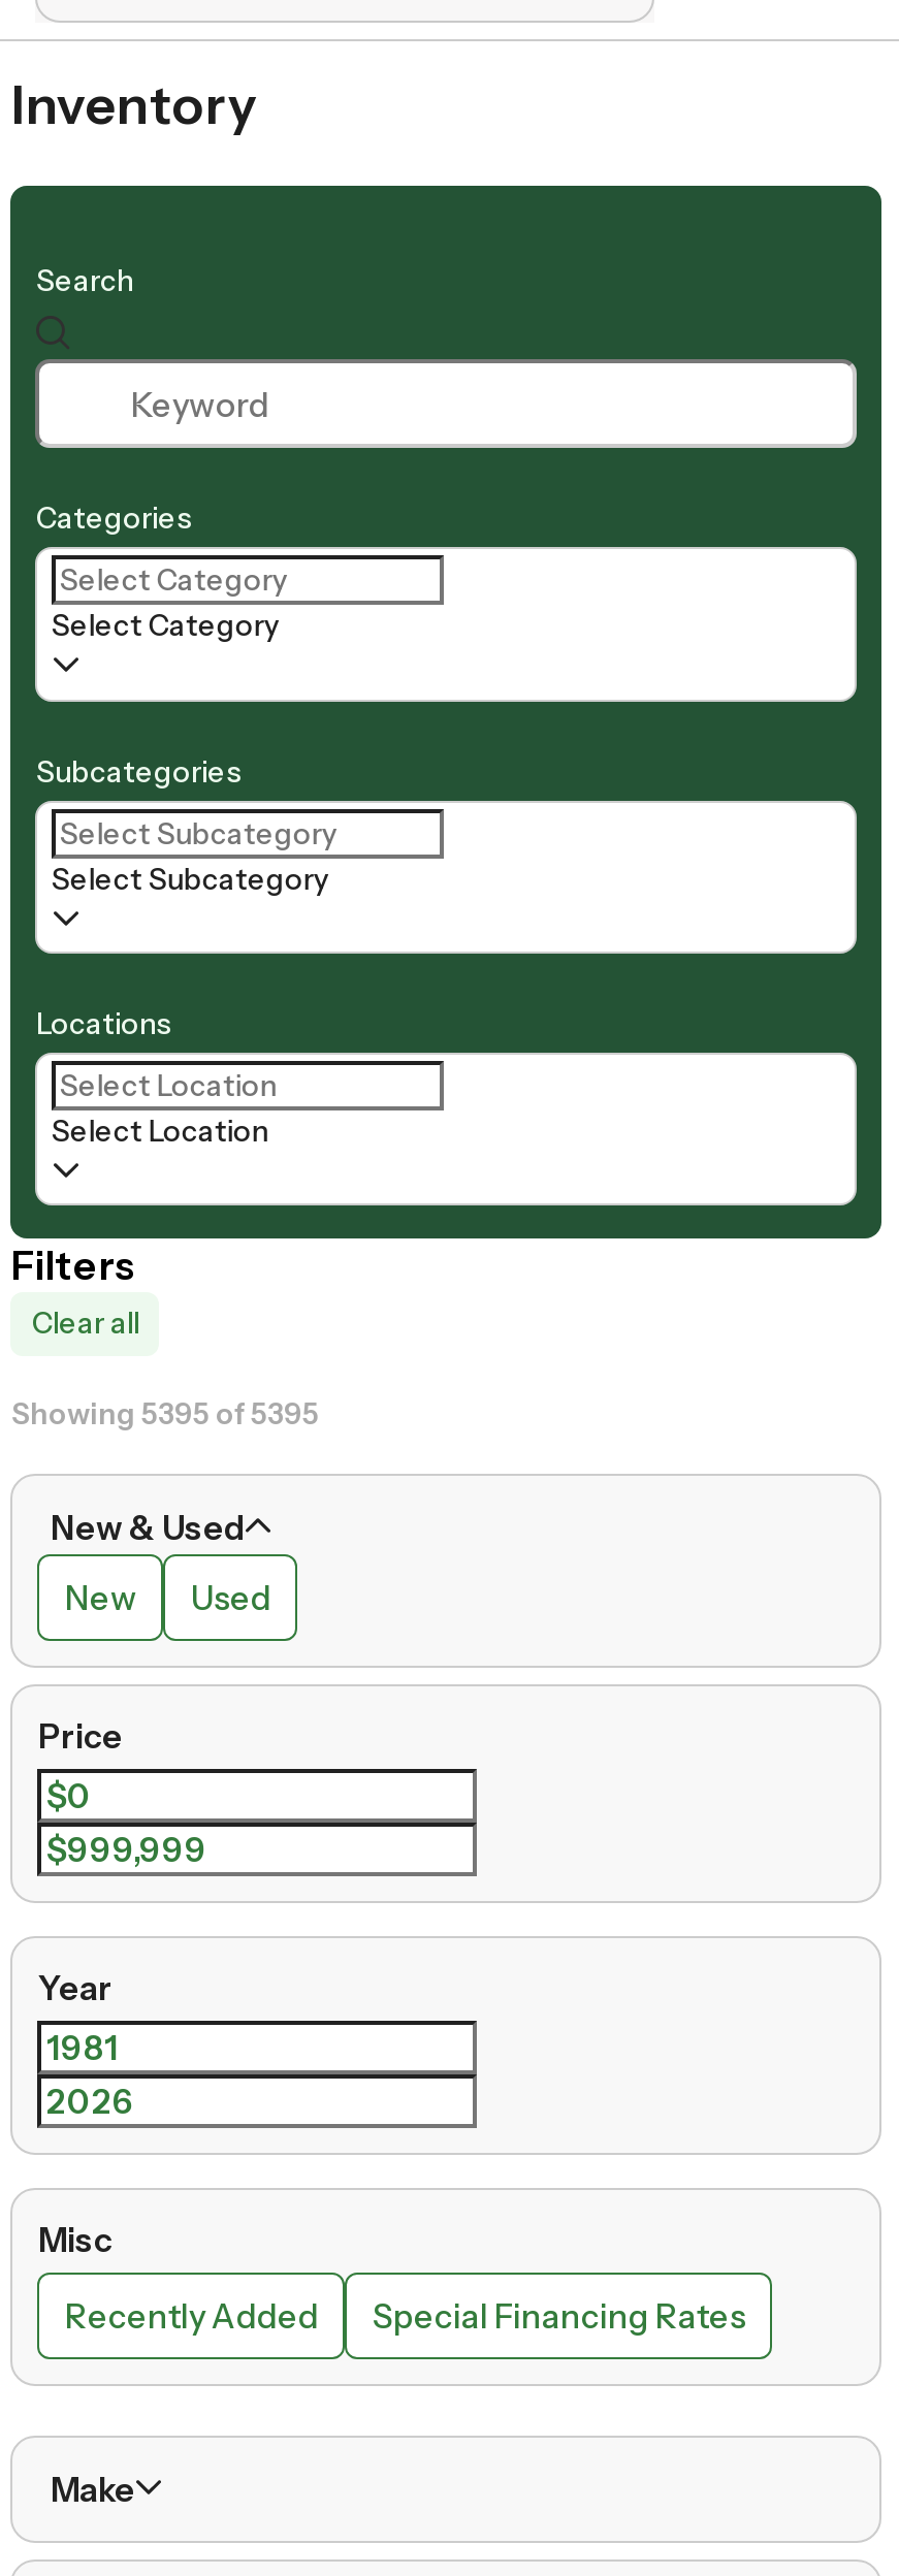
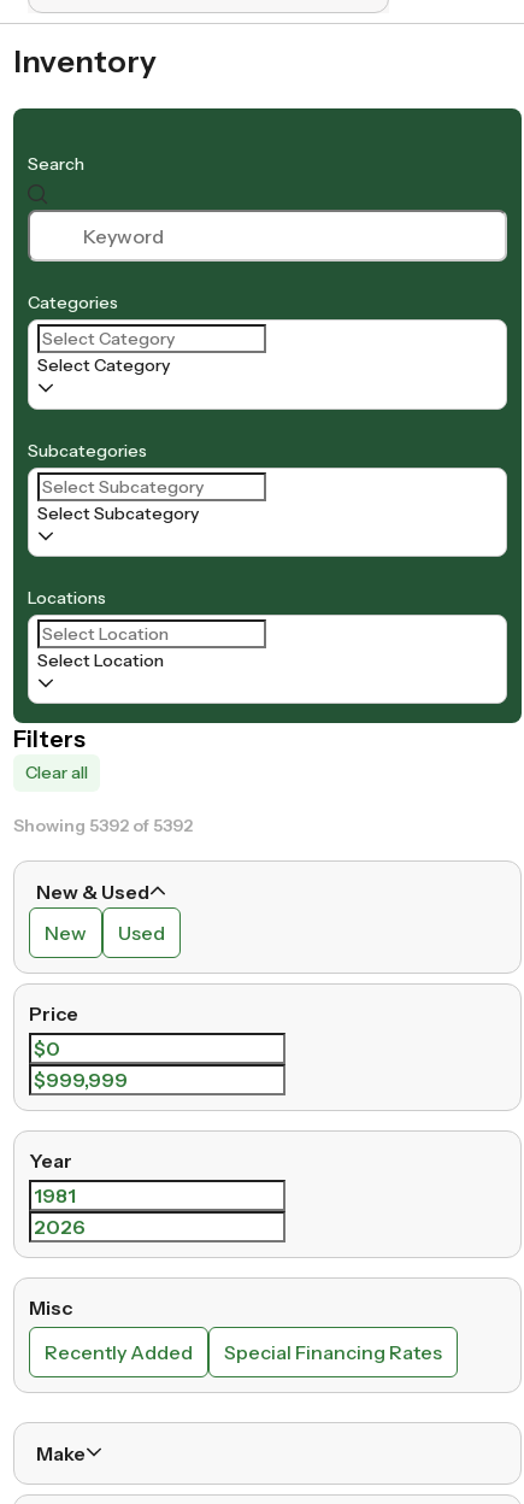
- Showing 5395 of 5395
+ Showing 5392 of 5392
